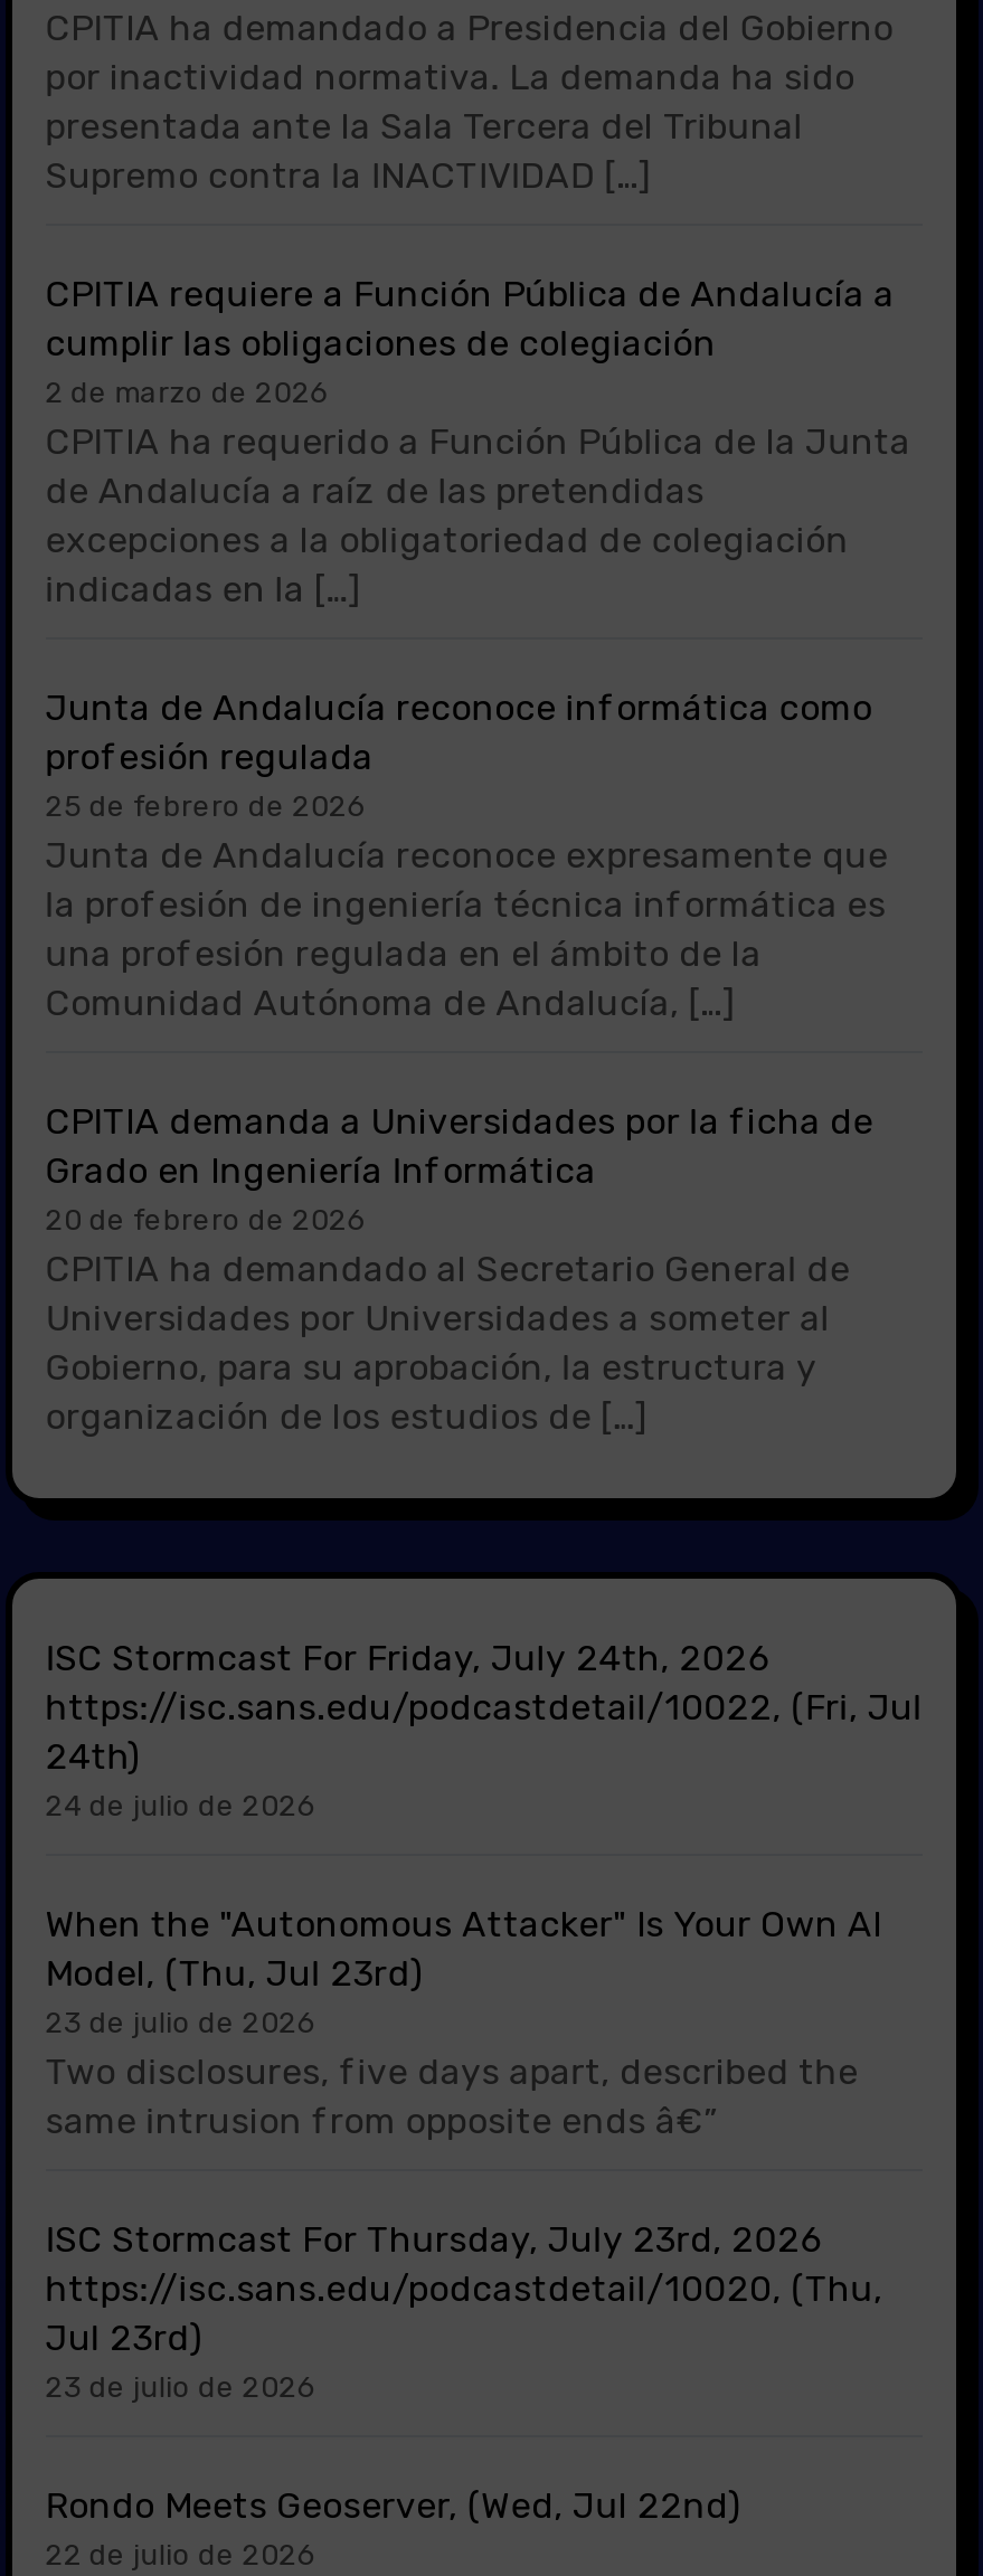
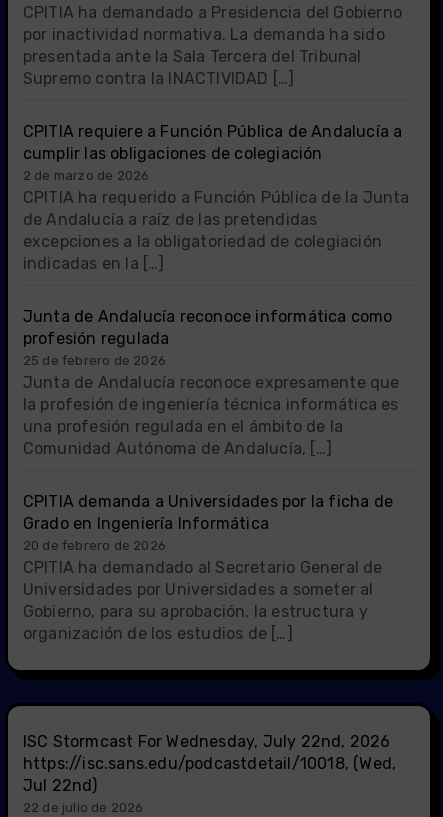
- ISC Stormcast For Friday, July 24th, 2026
- https://isc.sans.edu/podcastdetail/10022, (Fri, Jul
- 24th)
- 24 de julio de 2026
- When the "Autonomous Attacker" Is Your Own AI
- Model, (Thu, Jul 23rd)
- 23 de julio de 2026
- Two disclosures, five days apart, described the
- same intrusion from opposite ends â€”
- ISC Stormcast For Thursday, July 23rd, 2026
- https://isc.sans.edu/podcastdetail/10020, (Thu,
- Jul 23rd)
- 23 de julio de 2026
- Rondo Meets Geoserver, (Wed, Jul 22nd)
+ ISC Stormcast For Wednesday, July 22nd, 2026
+ https://isc.sans.edu/podcastdetail/10018, (Wed,
+ Jul 22nd)
